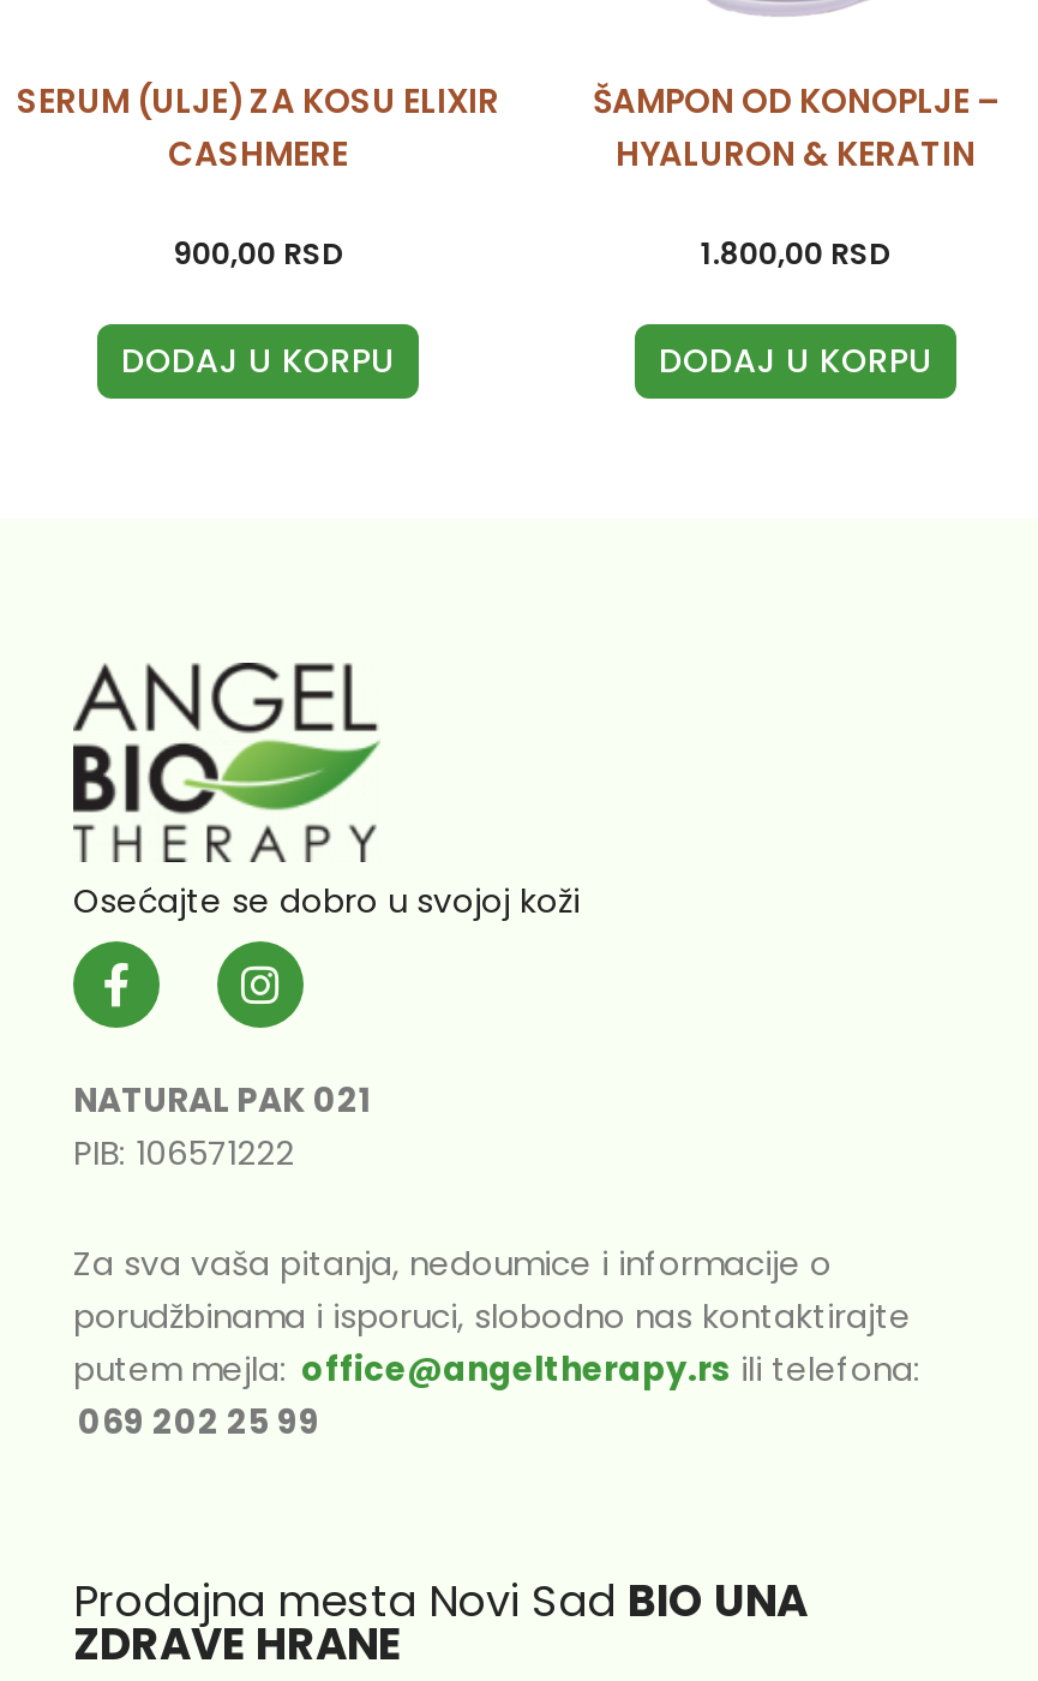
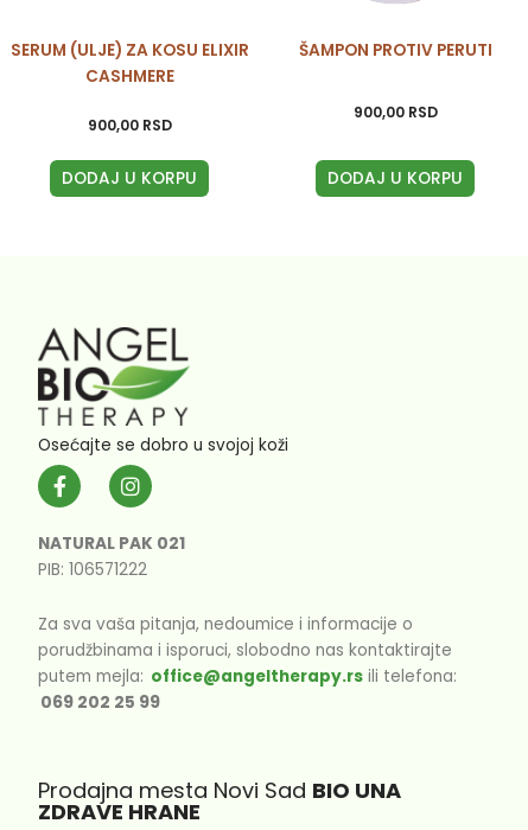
- ŠAMPON OD KONOPLJE –
- HYALURON & KERATIN
+ ŠAMPON PROTIV PERUTI

- 1.800,00 RSD
+ 900,00 RSD
